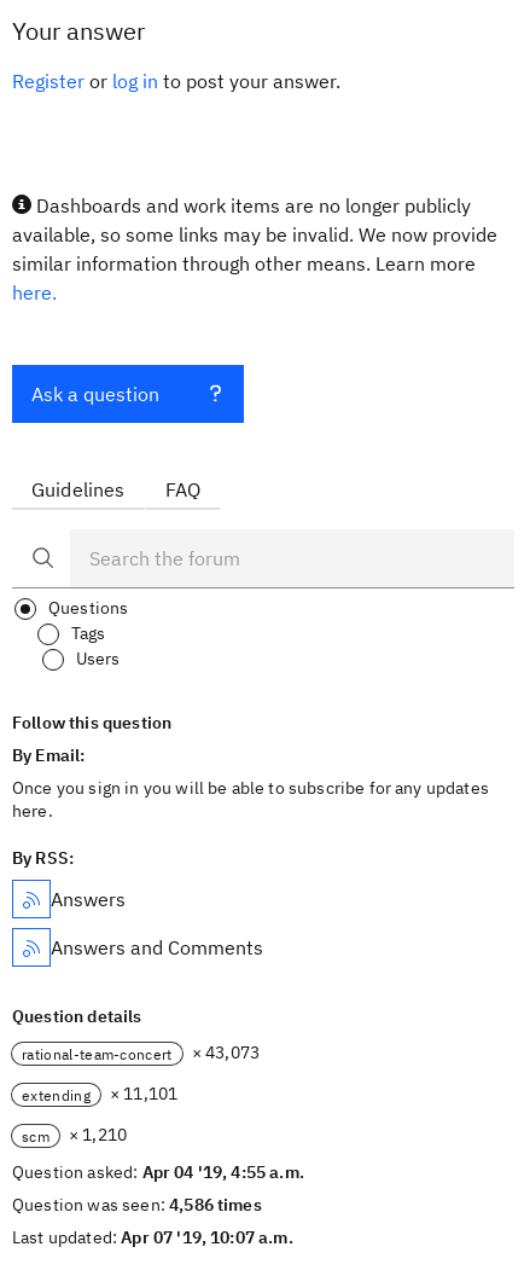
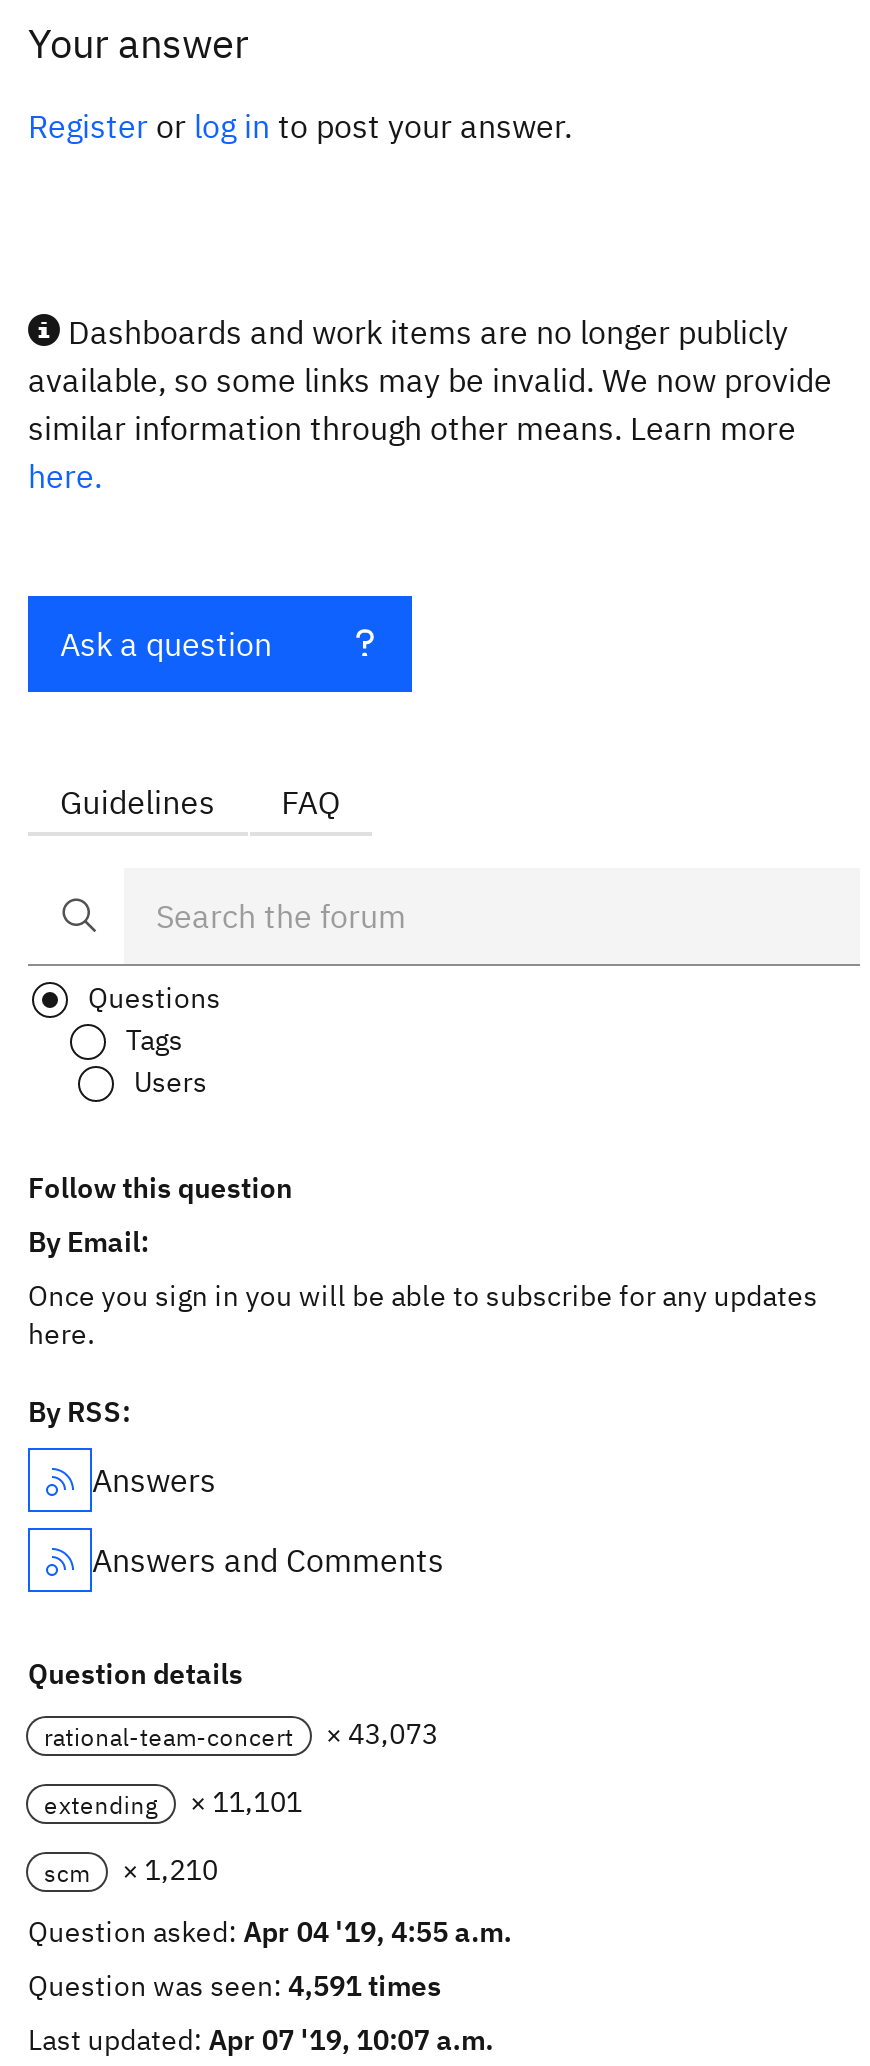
- Question was seen: 4,586 times
+ Question was seen: 4,591 times
